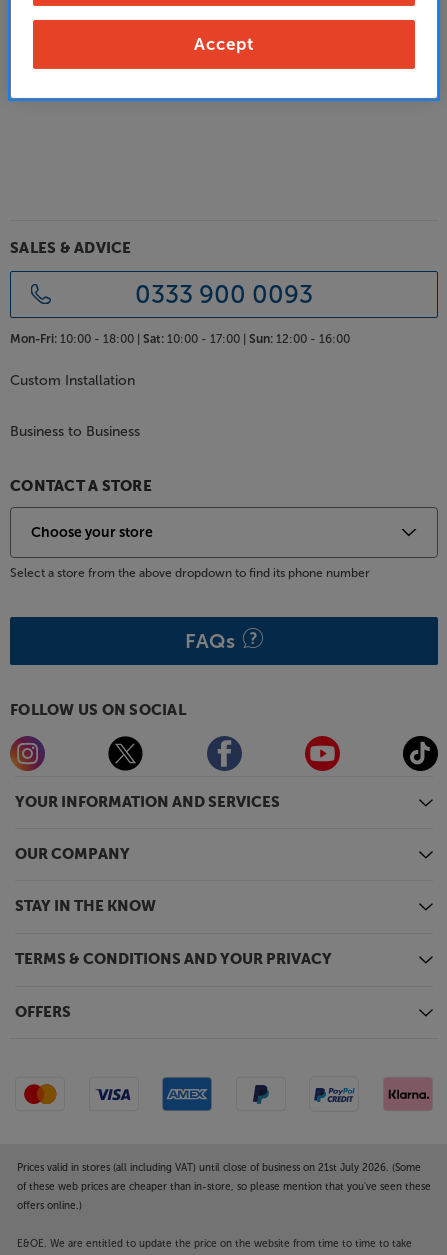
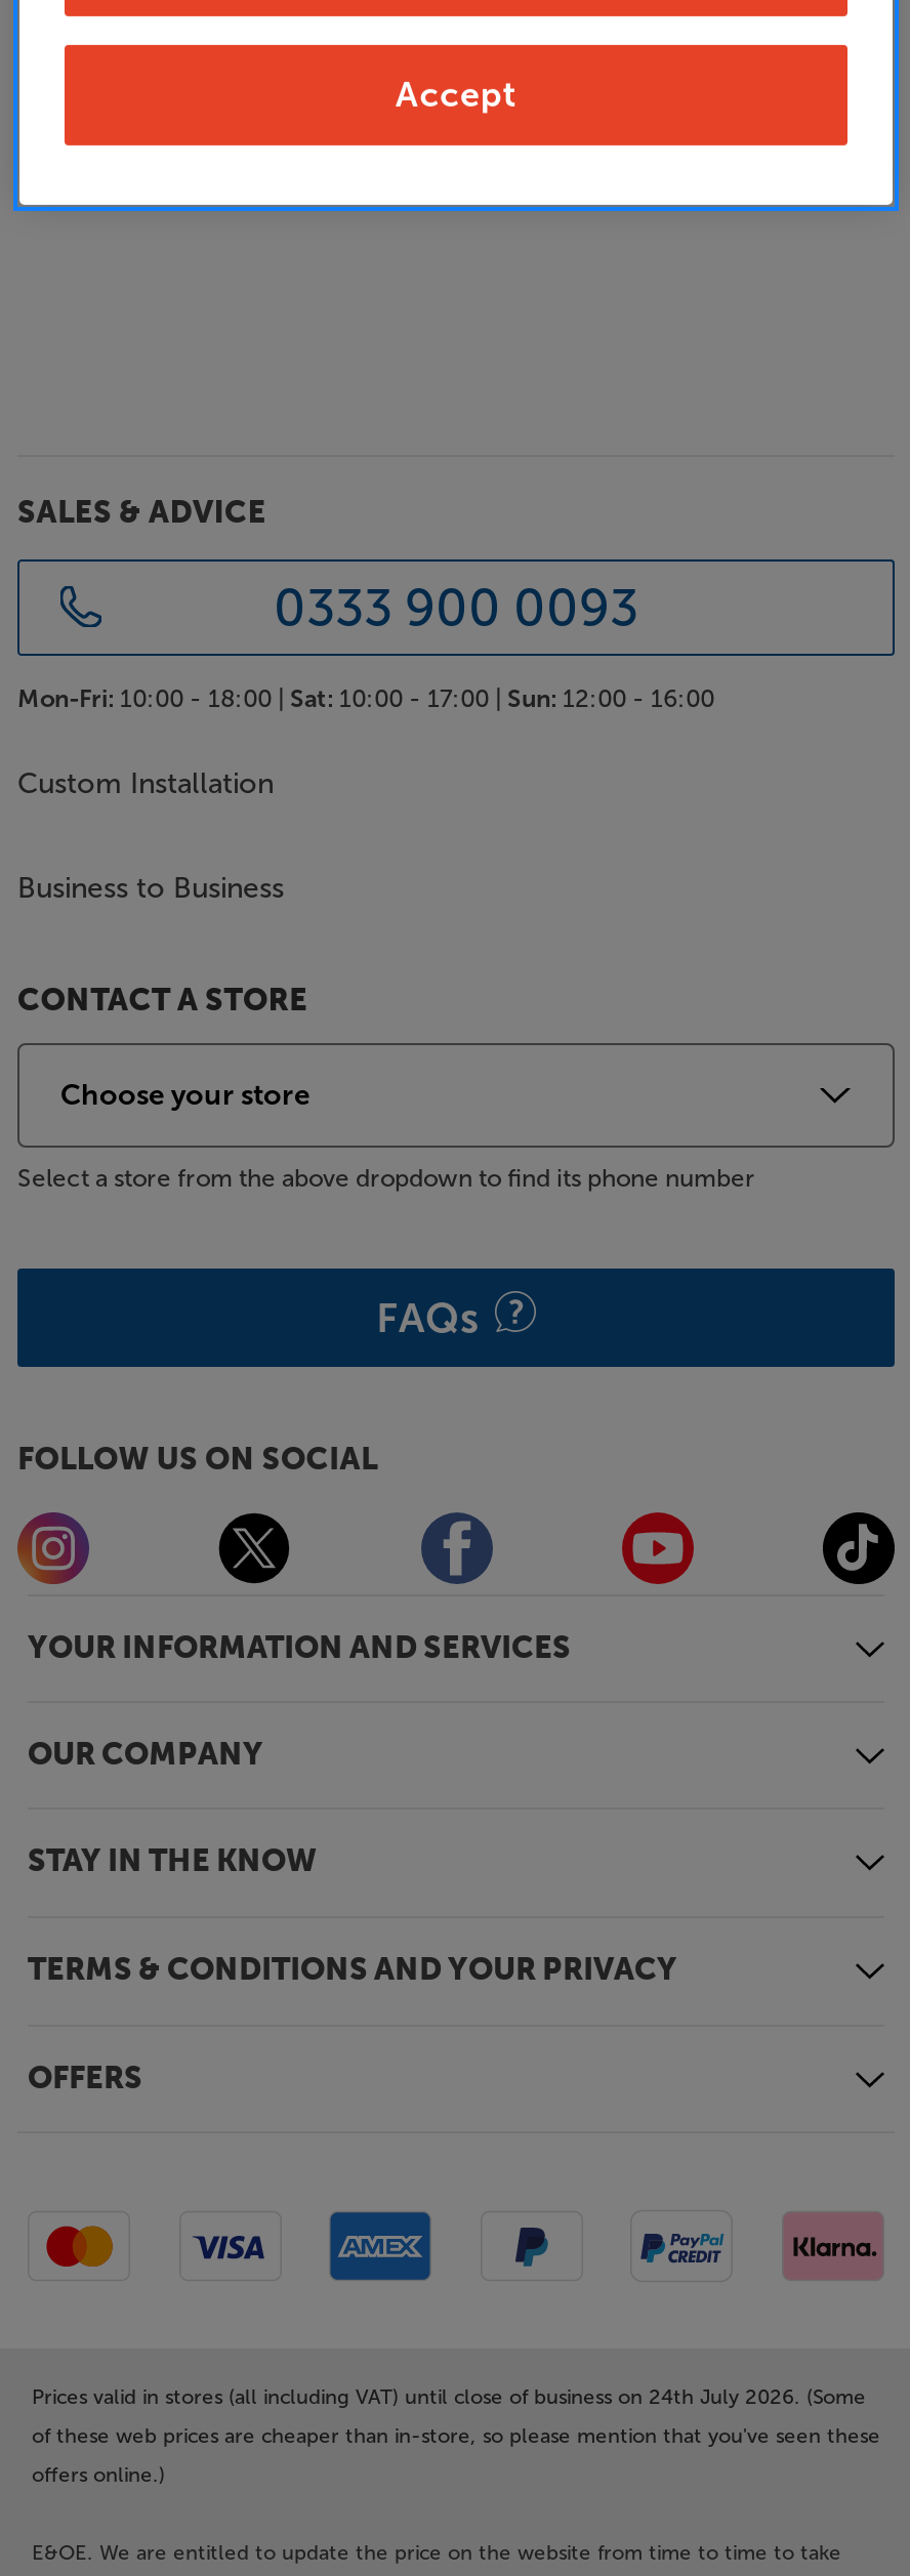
- Prices valid in stores (all including VAT) until close of business on 21st July 2026. (Some
+ Prices valid in stores (all including VAT) until close of business on 24th July 2026. (Some
